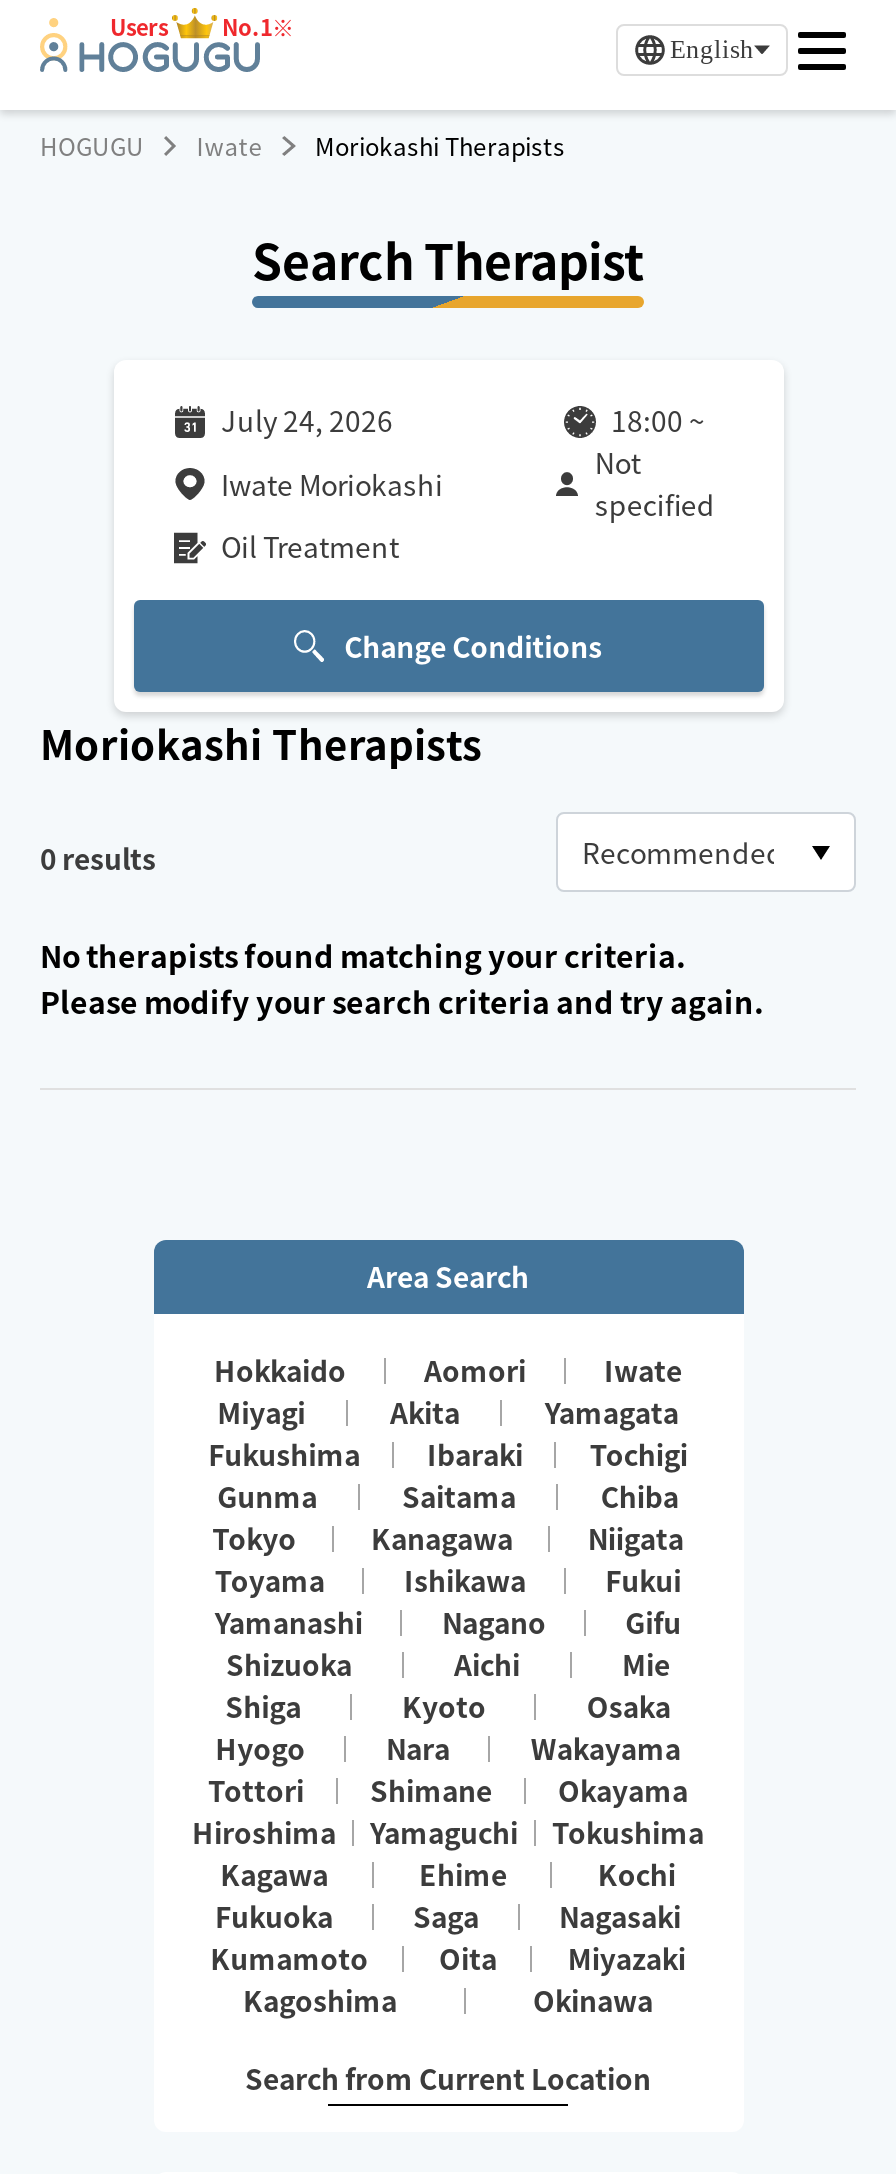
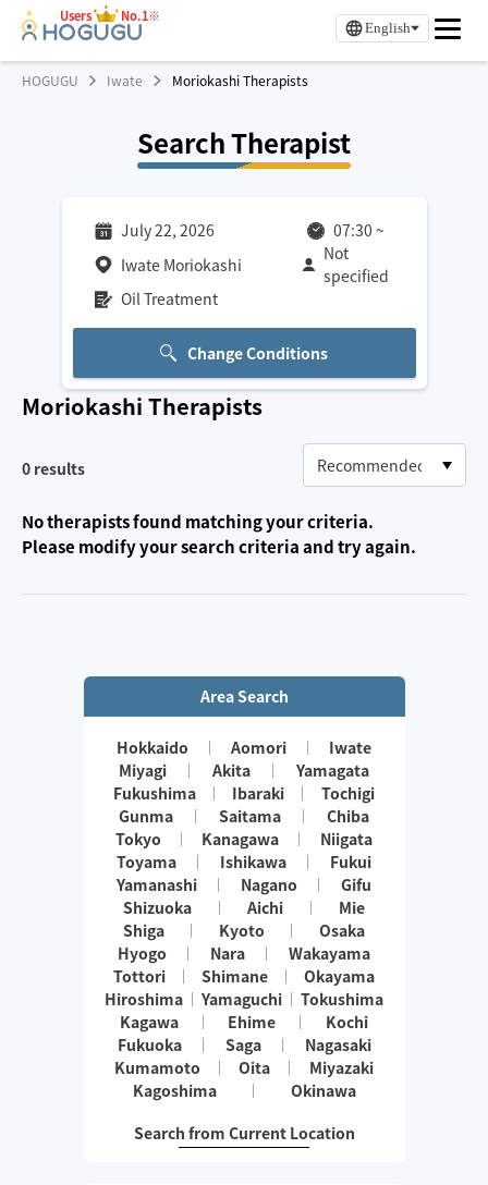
- July 24, 2026
+ July 22, 2026

- 18:00 ~
+ 07:30 ~
